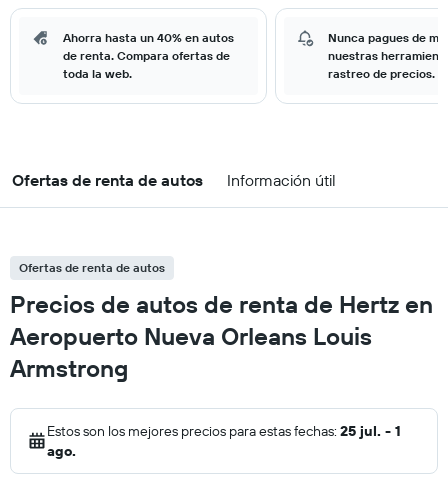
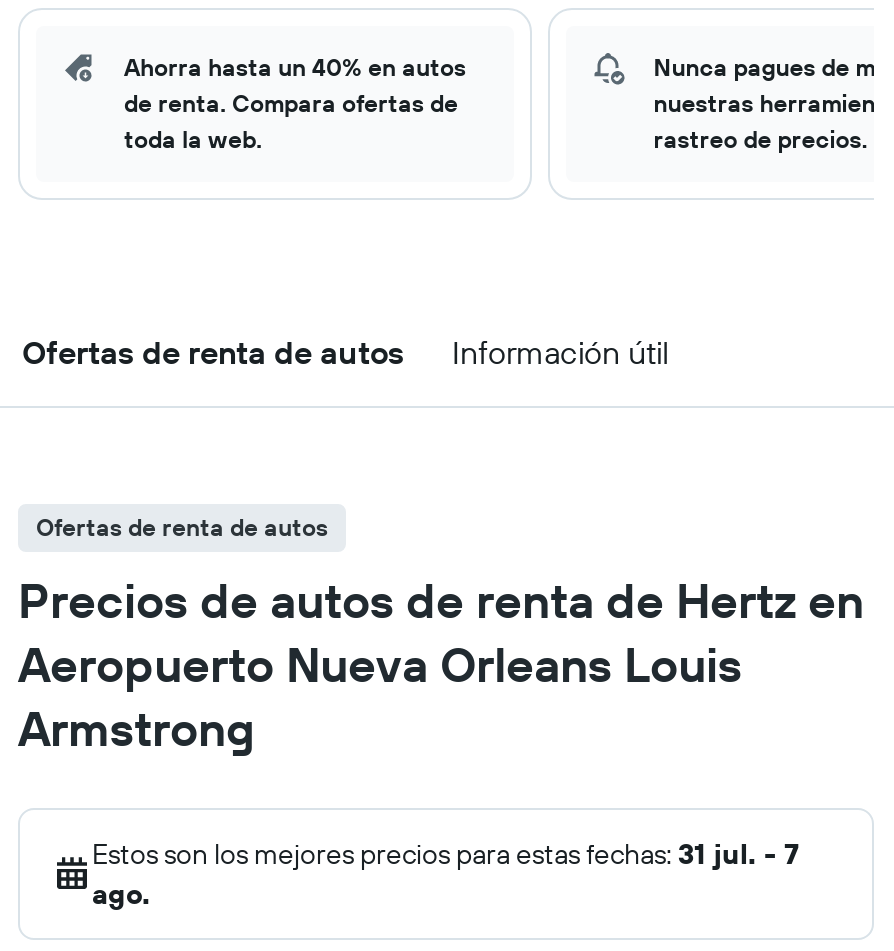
- Estos son los mejores precios para estas fechas: 25 jul. - 1
+ Estos son los mejores precios para estas fechas: 31 jul. - 7
